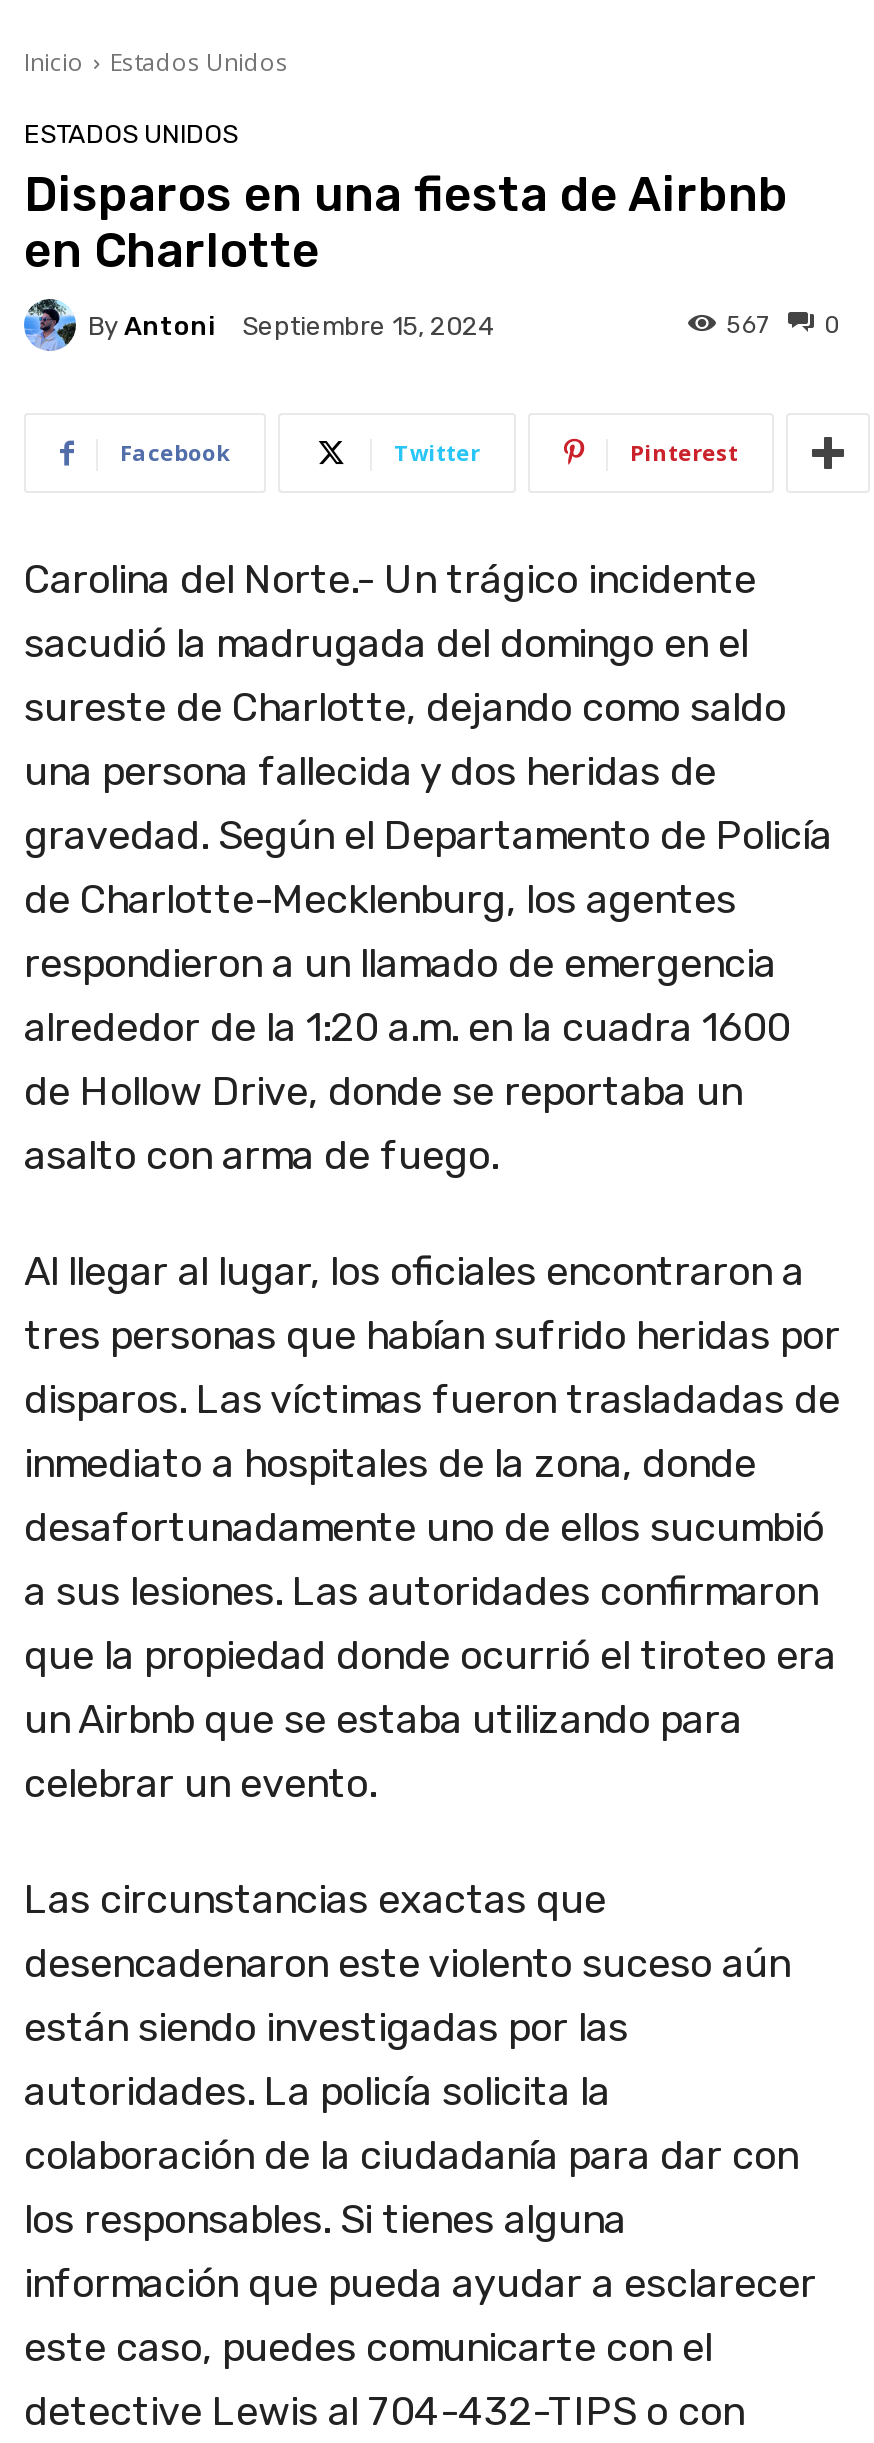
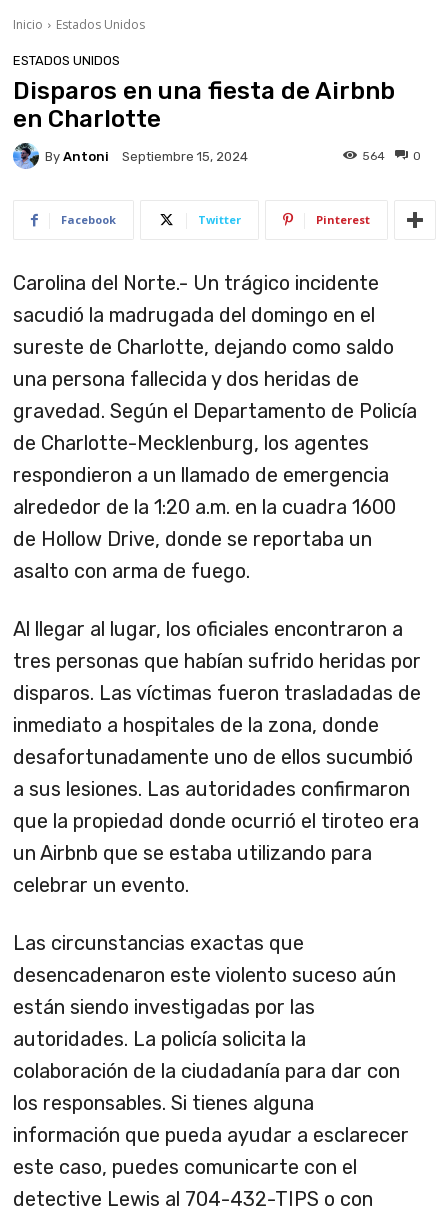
- 567 0
+ 564 0
